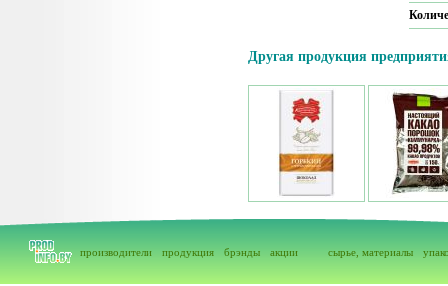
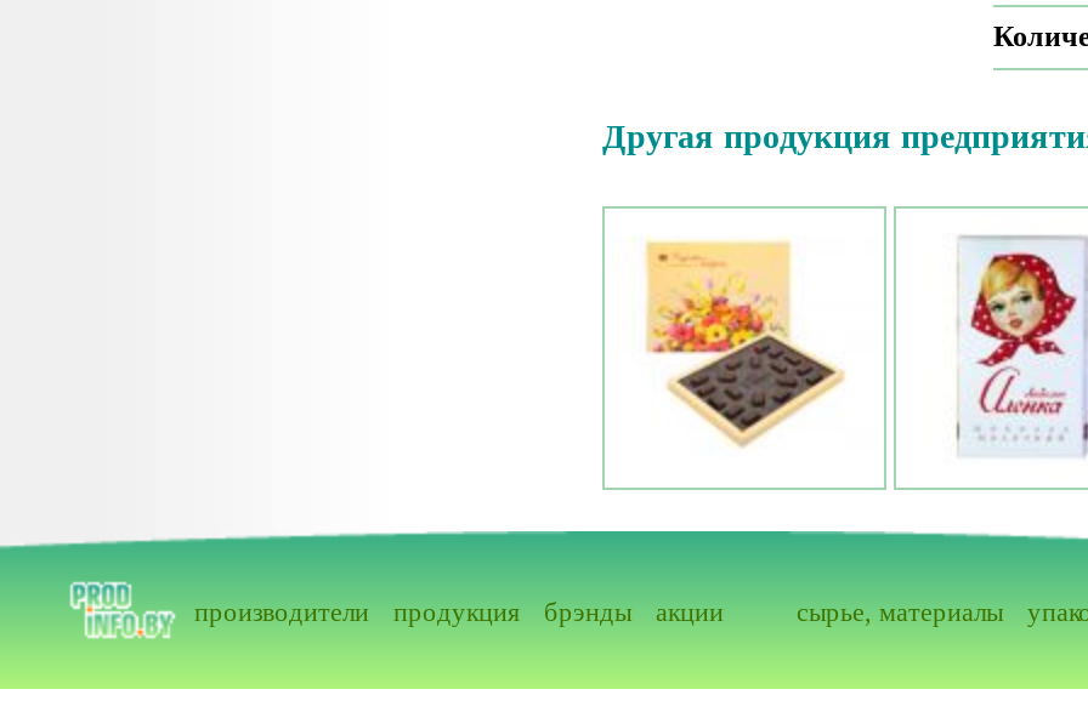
- [image]
+ [image]

- [image]
+ [image]
